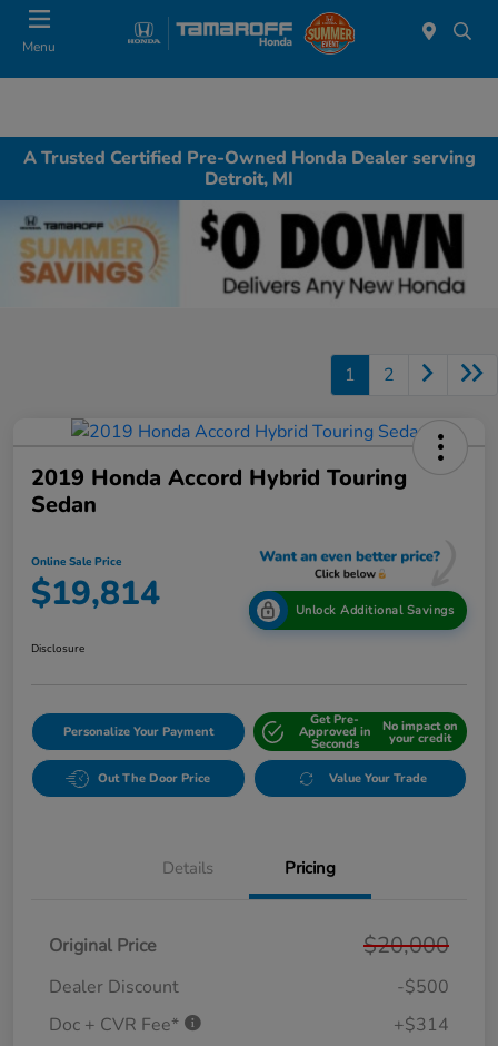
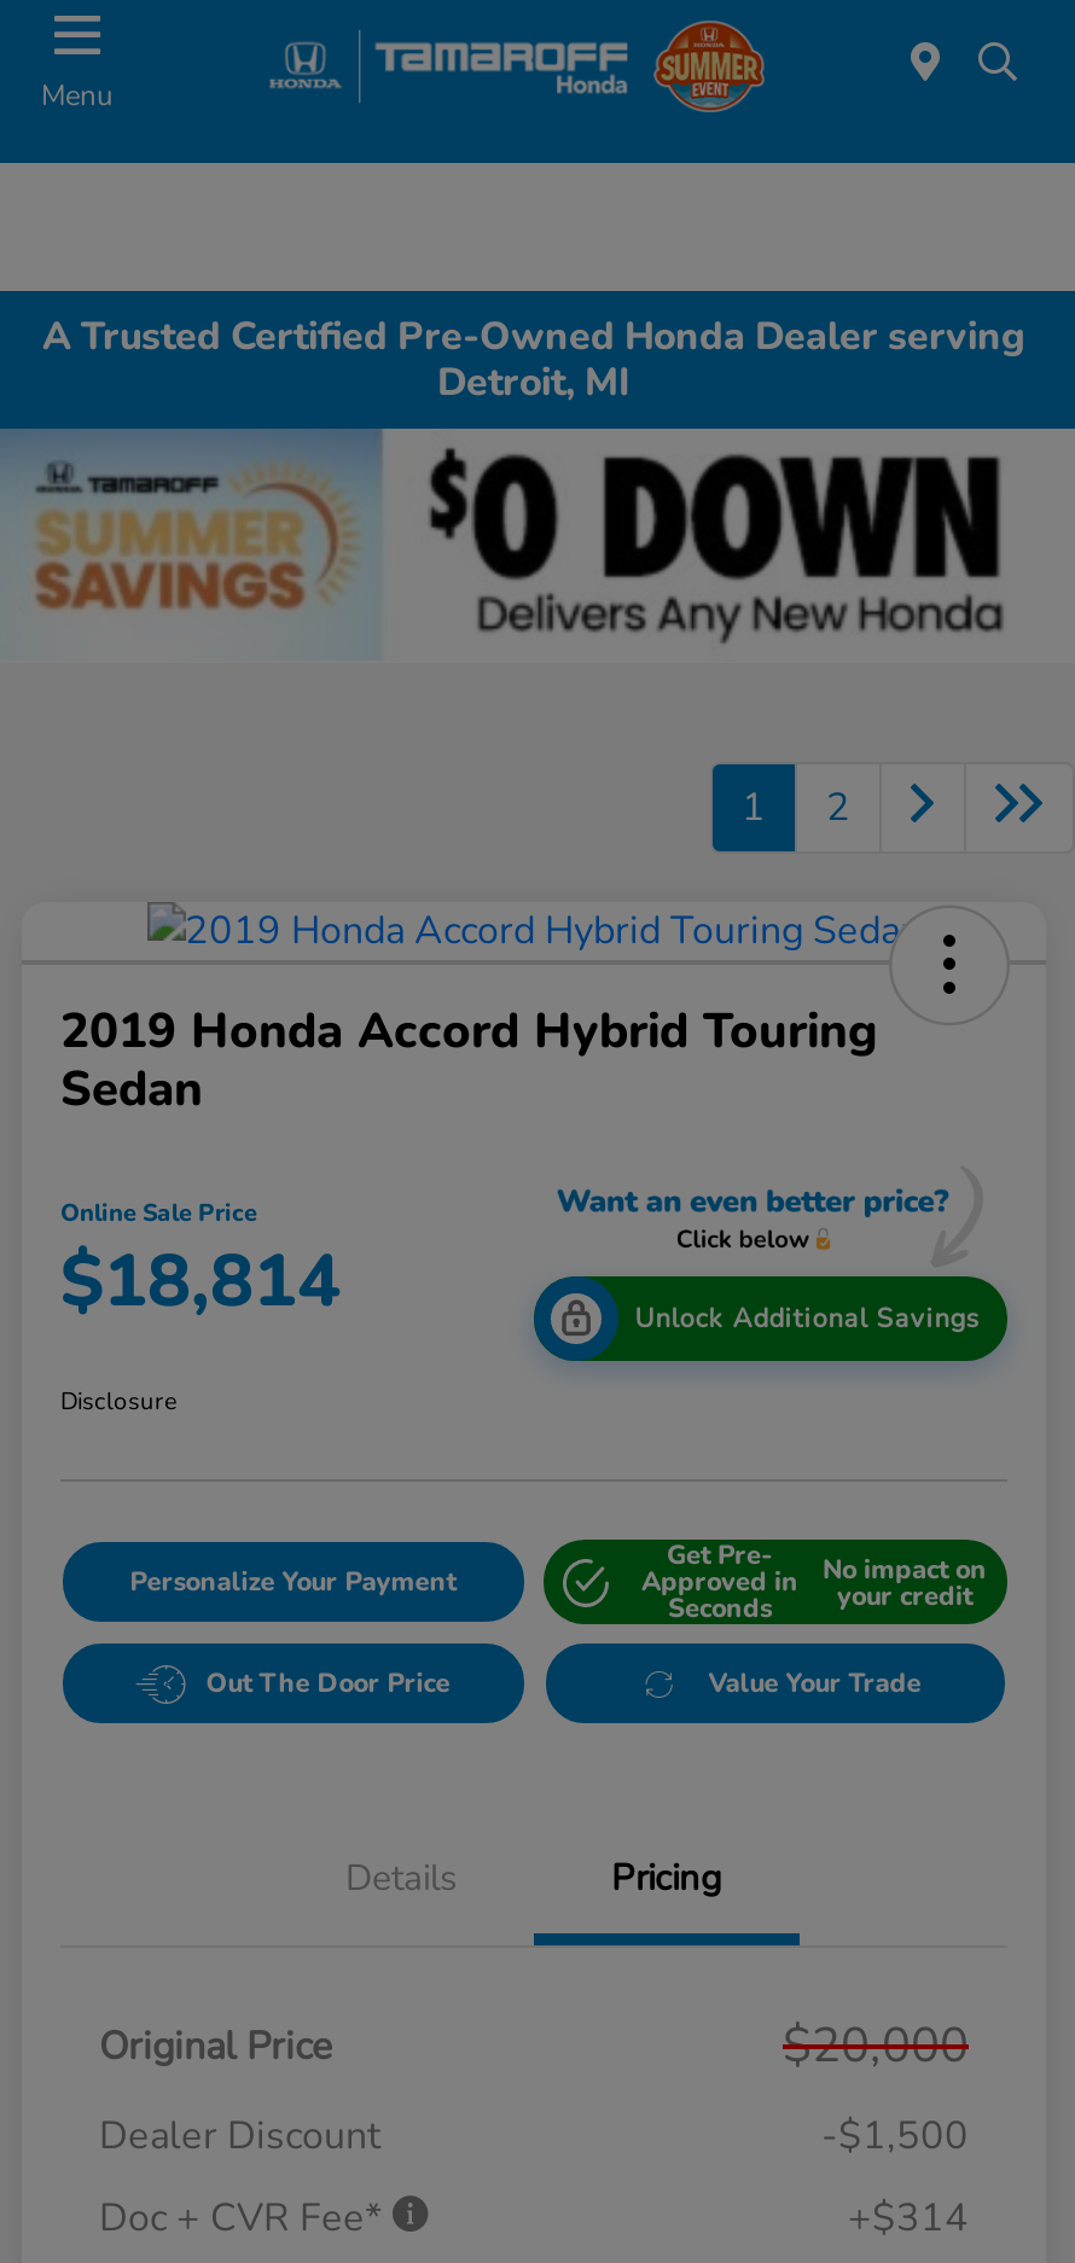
- $19,814
+ $18,814

- -$500
+ -$1,500
